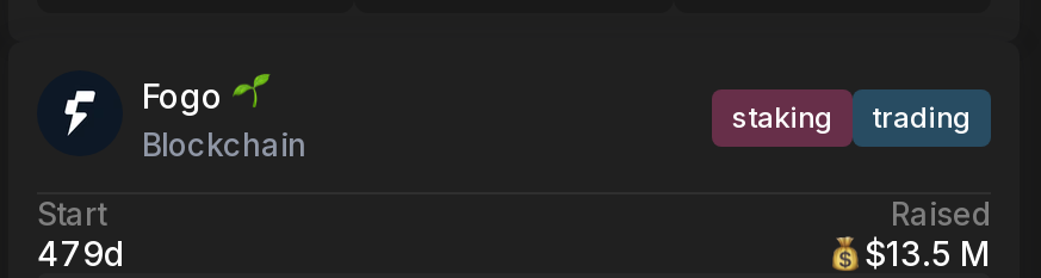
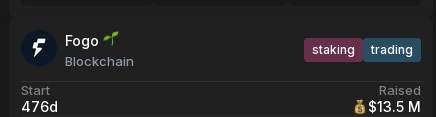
- 479d
+ 476d
